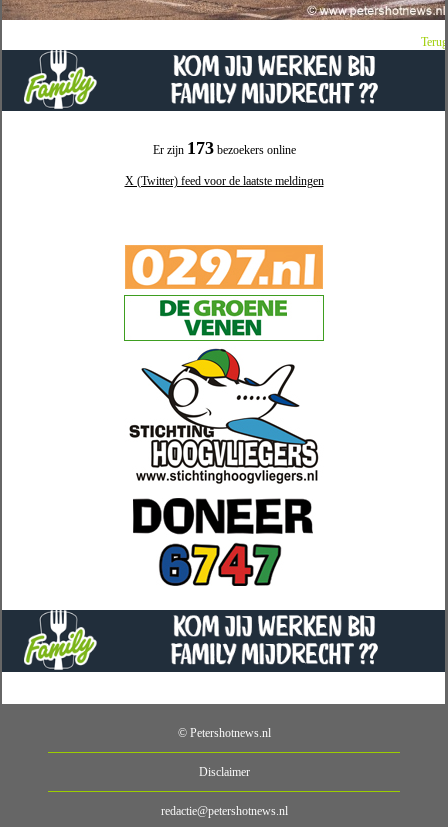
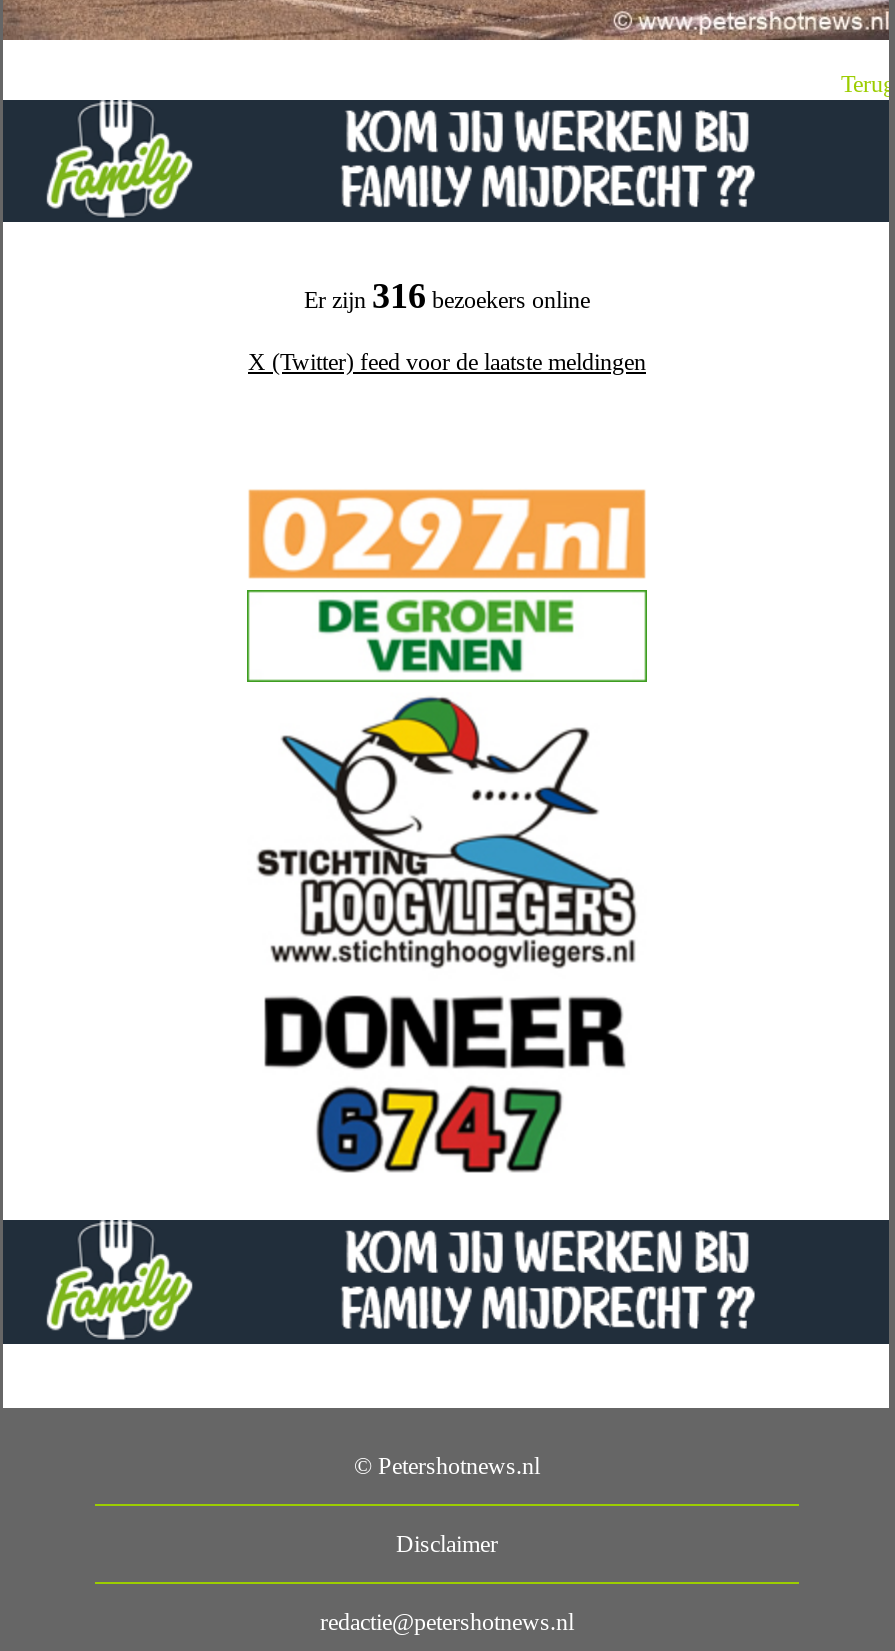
- Er zijn 173 bezoekers online
+ Er zijn 316 bezoekers online
